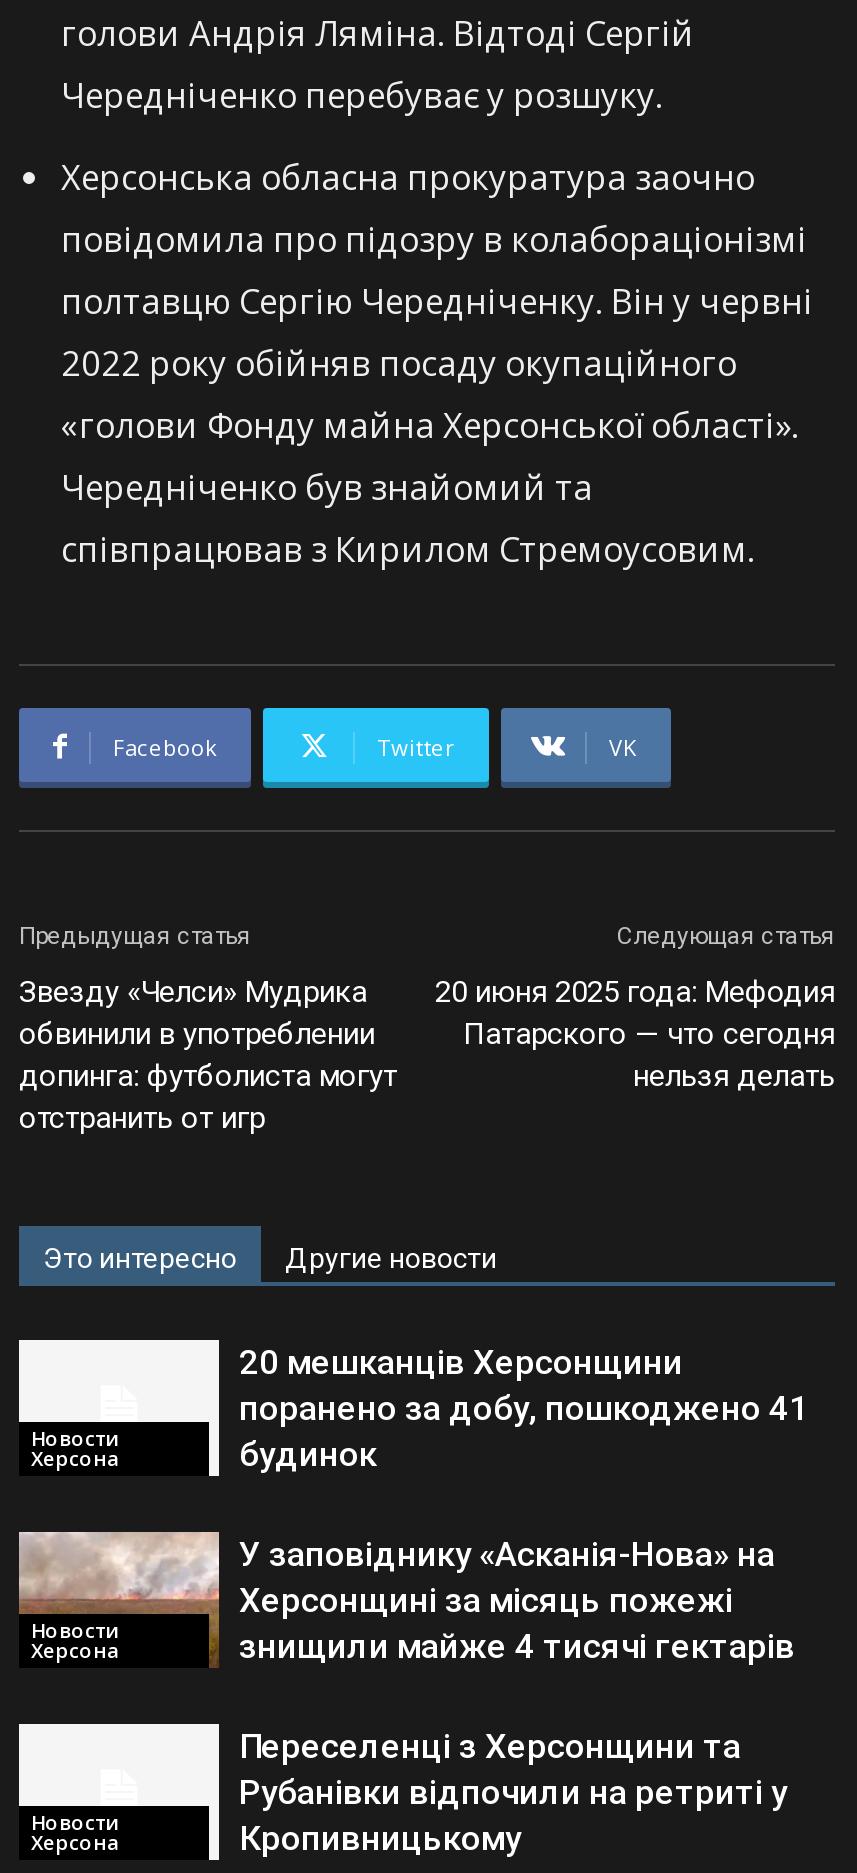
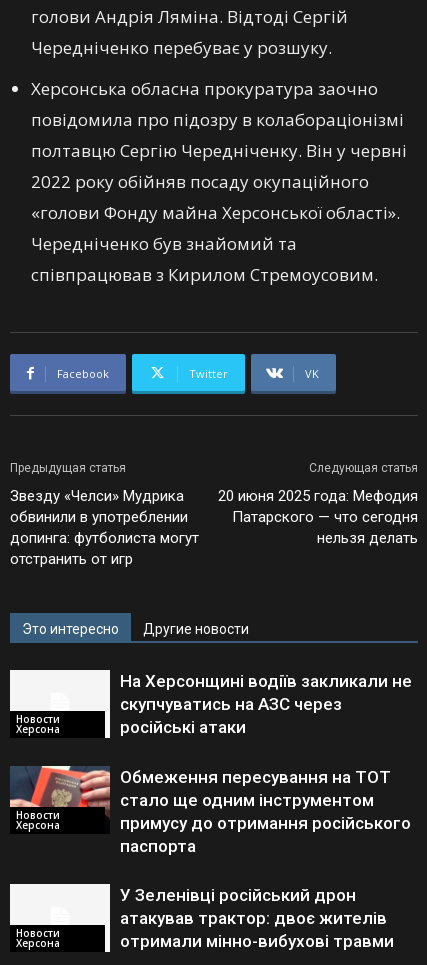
- 20 мешканців Херсонщини
- поранено за добу, пошкоджено 41
- будинок
+ На Херсонщині водіїв закликали не
+ скупчуватись на АЗС через
+ російські атаки

- [image]
- У заповіднику «Асканія-Нова» на
- Херсонщині за місяць пожежі
- знищили майже 4 тисячі гектарів
+ [image]
+ Обмеження пересування на ТОТ
+ стало ще одним інструментом
+ примусу до отримання російського
+ паспорта

- Переселенці з Херсонщини та
- Рубанівки відпочили на ретриті у
- Кропивницькому
+ У Зеленівці російський дрон
+ атакував трактор: двоє жителів
+ отримали мінно-вибухові травми
